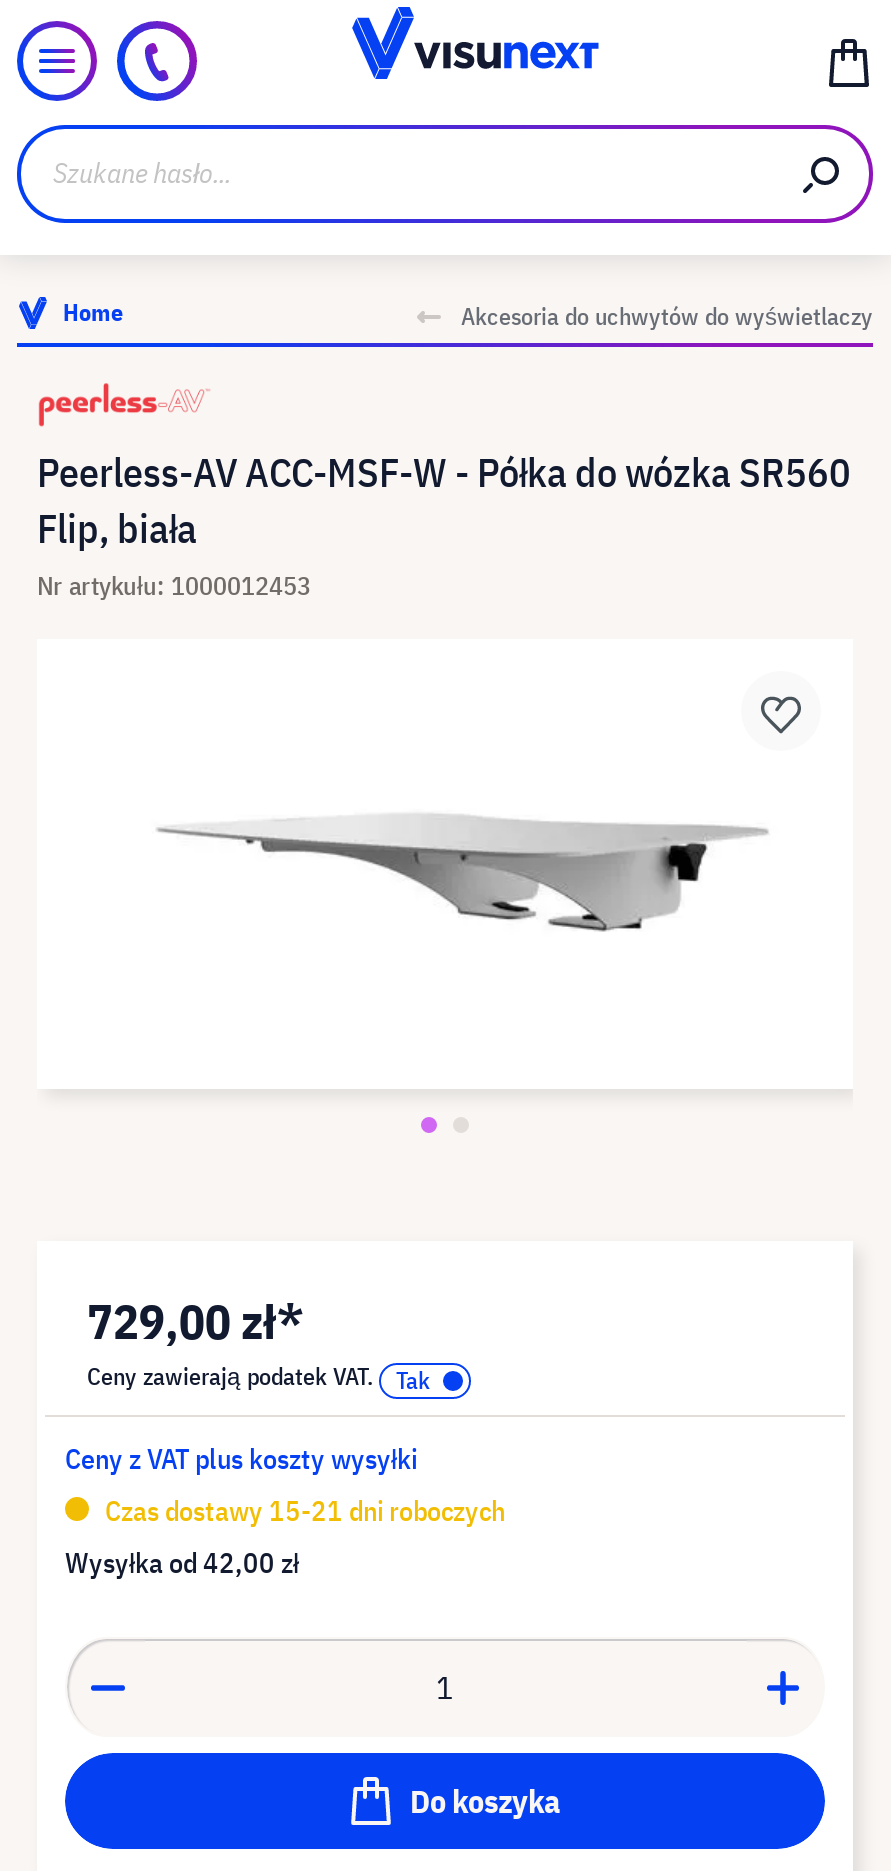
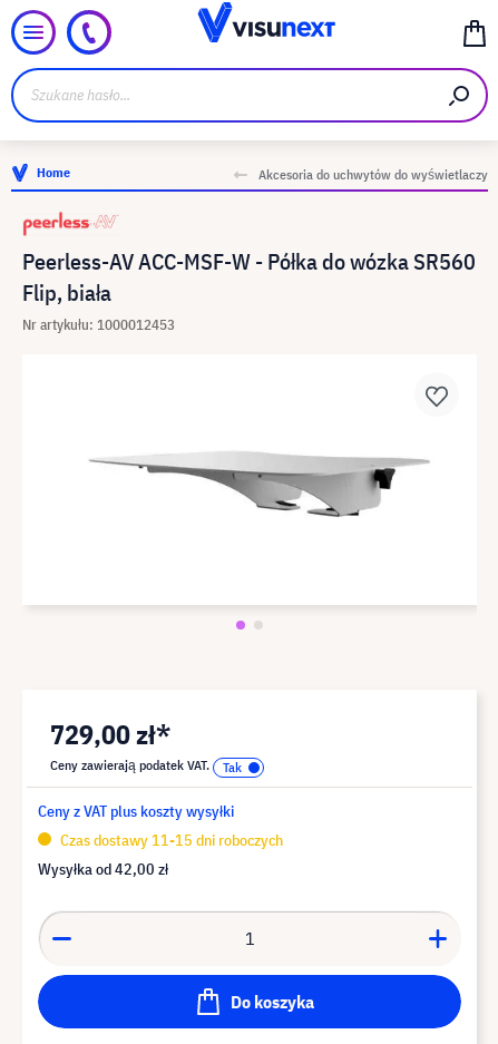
- Czas dostawy 15-21 dni roboczych
+ Czas dostawy 11-15 dni roboczych
